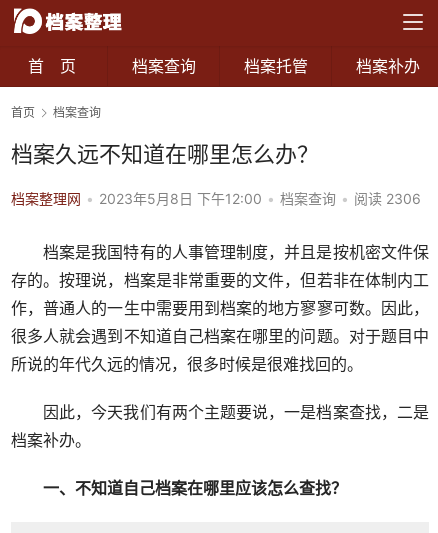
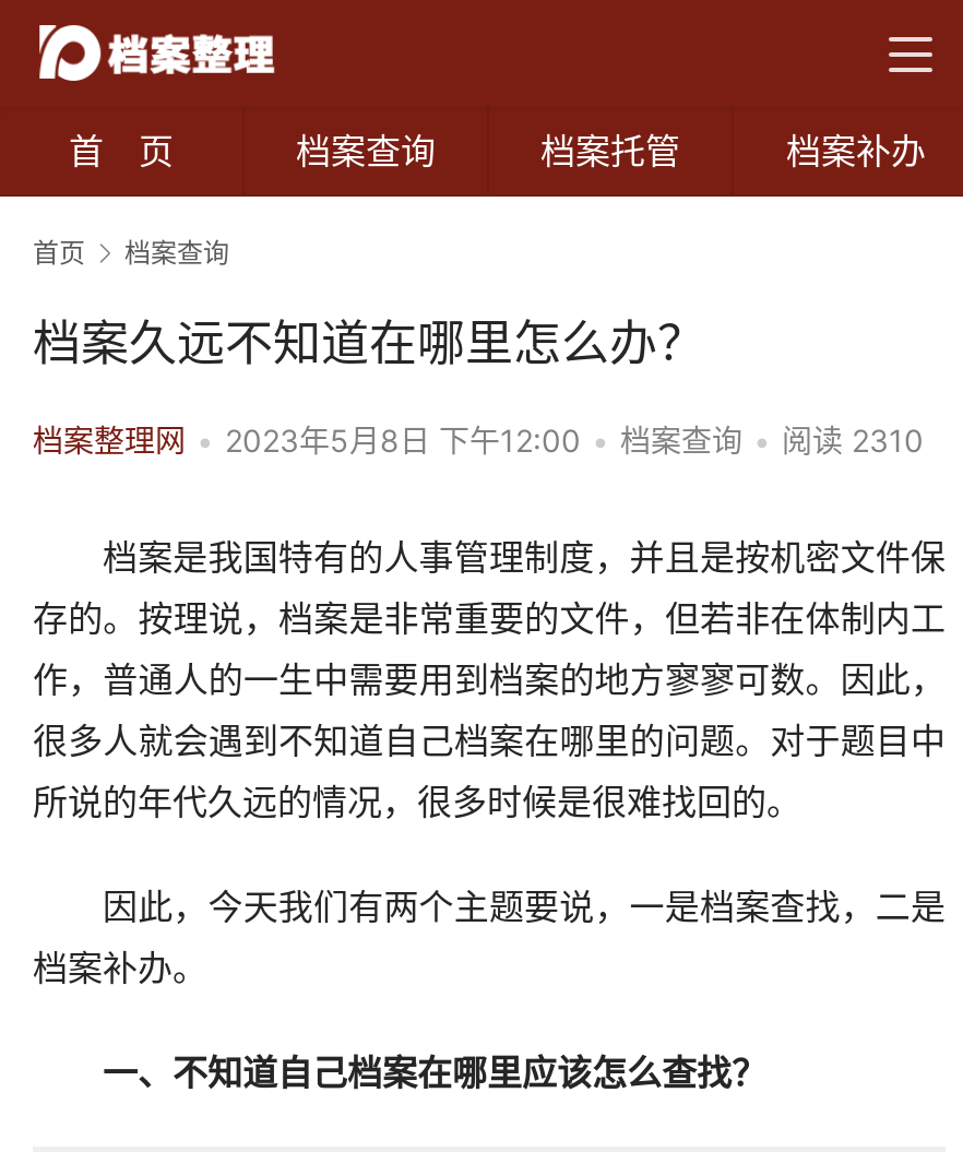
- 档案整理网 • 2023年5月8日 下午12:00 • 档案查询 • 阅读 2306
+ 档案整理网 • 2023年5月8日 下午12:00 • 档案查询 • 阅读 2310
